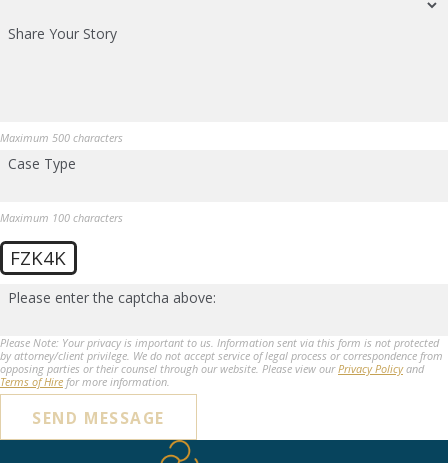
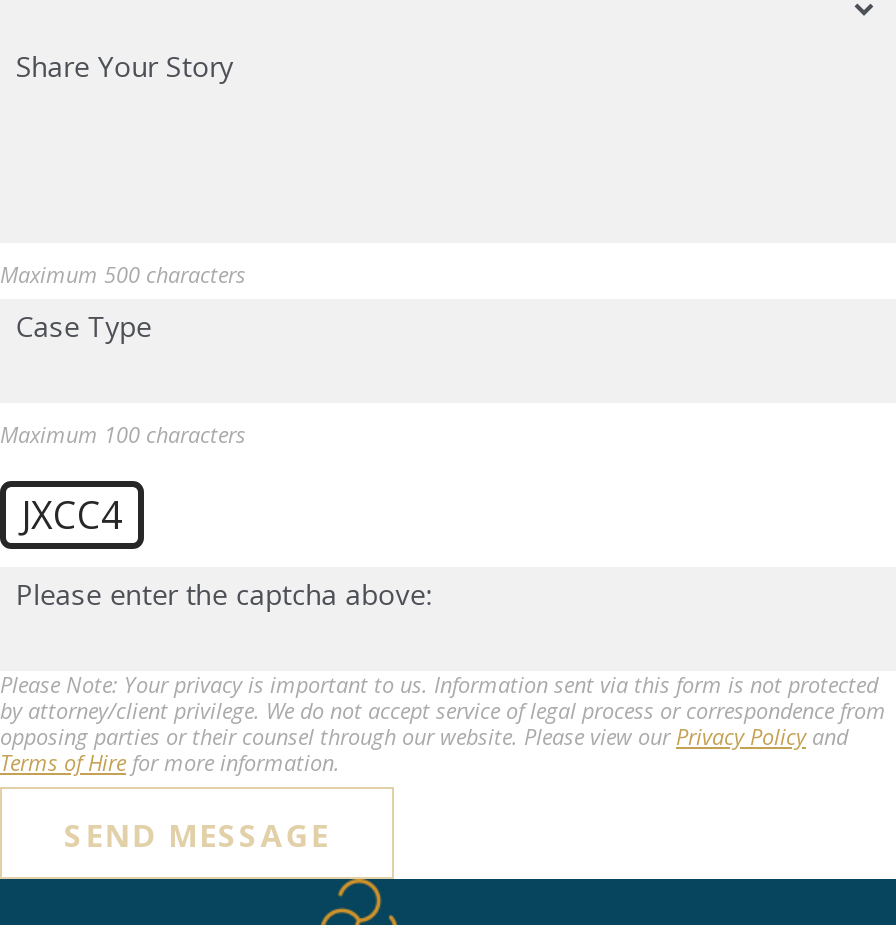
- FZK4K
+ JXCC4
